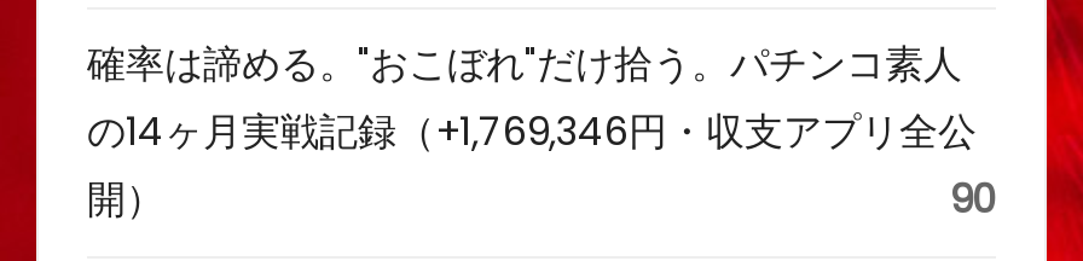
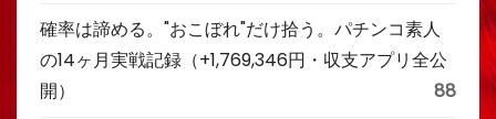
- 90
+ 88
